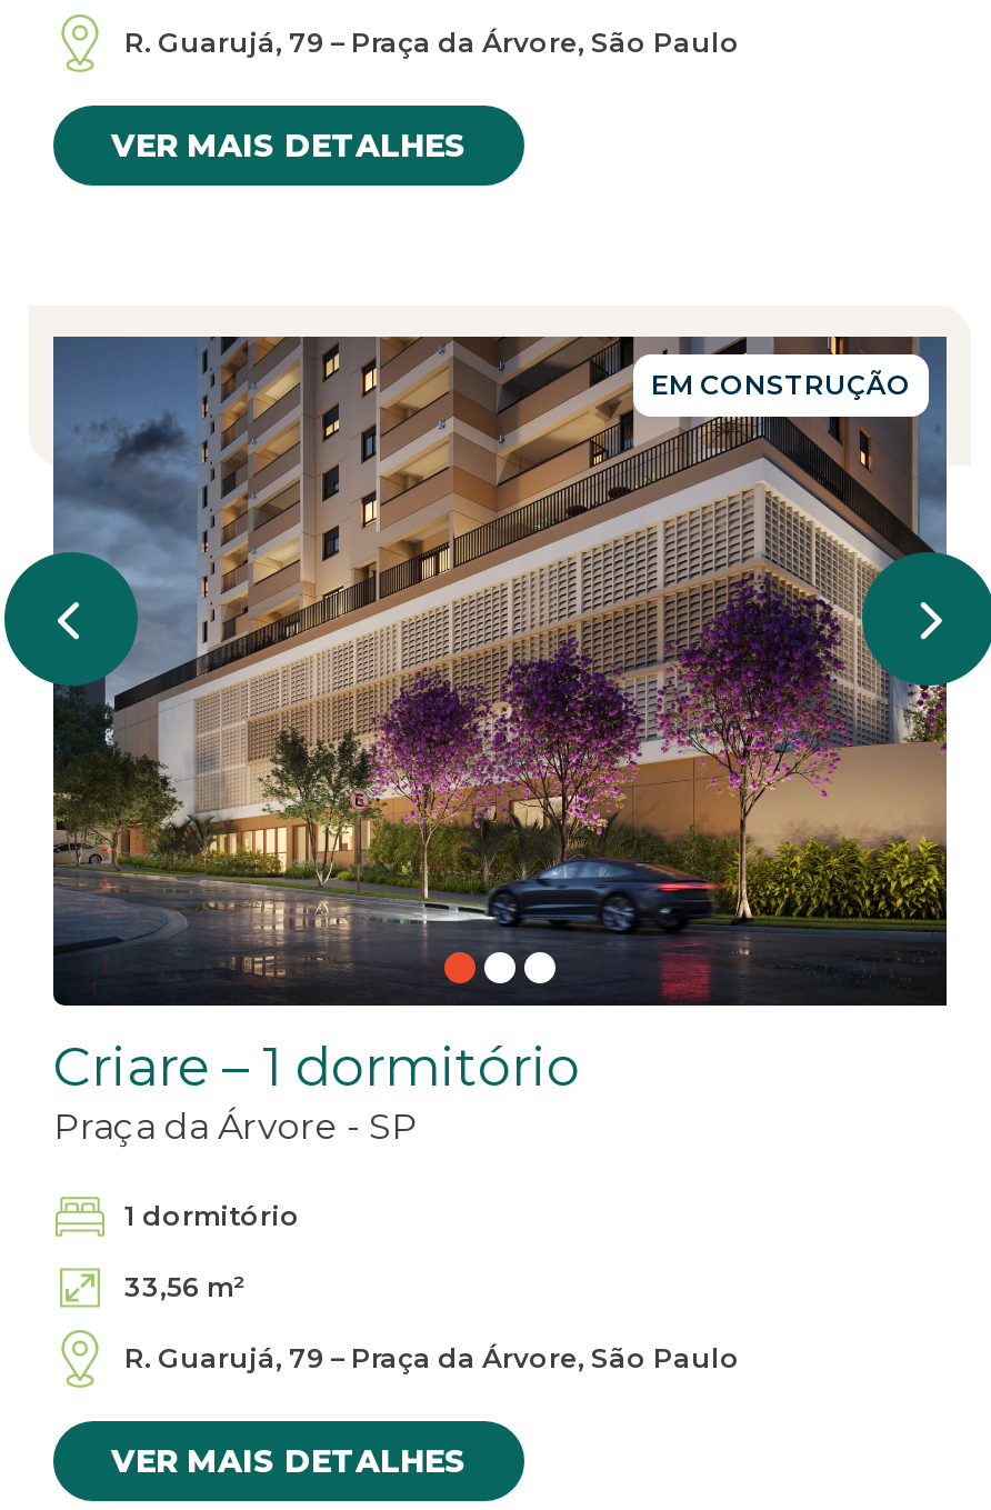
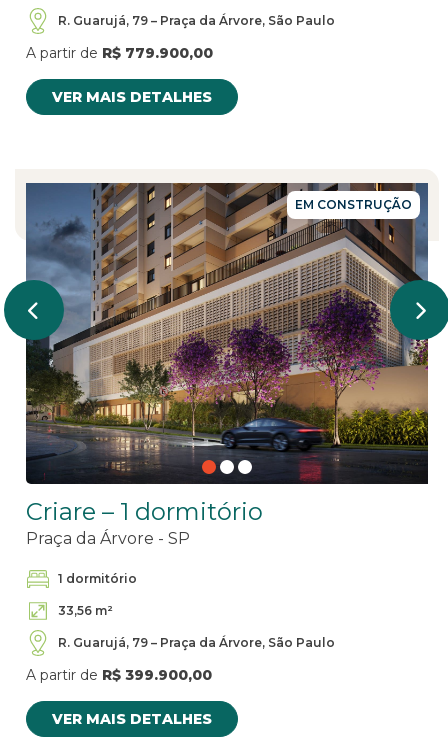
+ A partir de R$ 779.900,00

+ A partir de R$ 399.900,00
